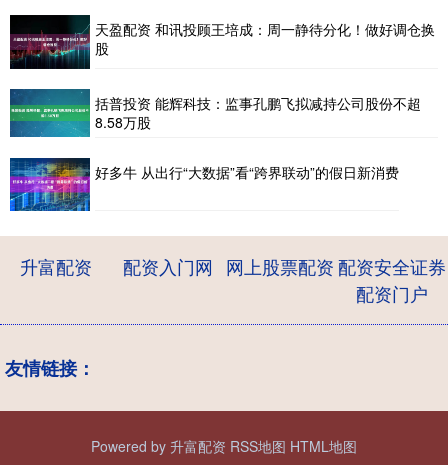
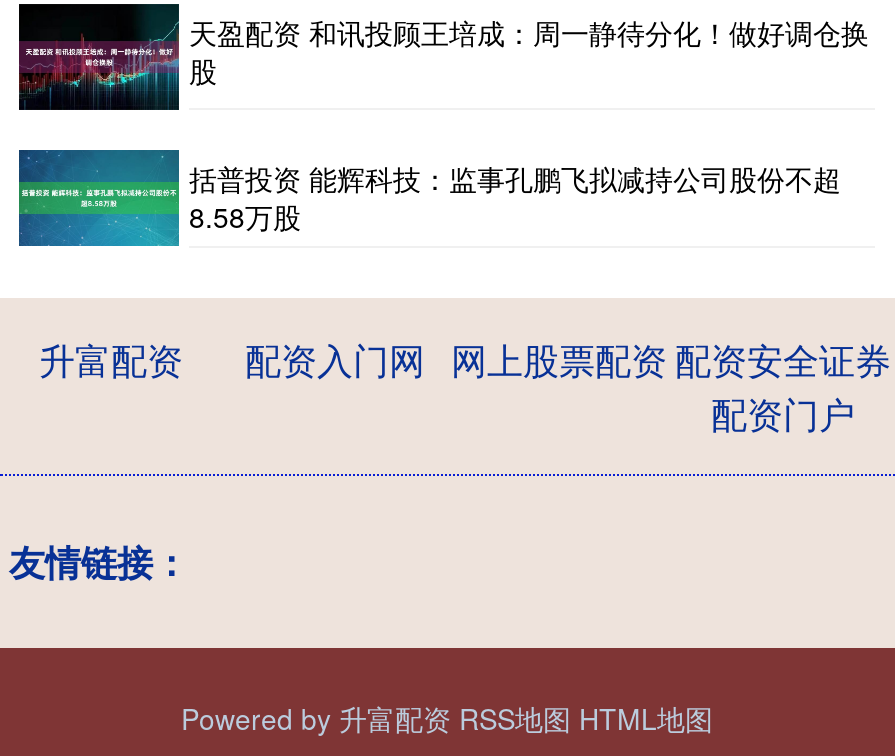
- [image]
- 好多牛 从出行“大数据”看“跨界联动”的假日新消费
